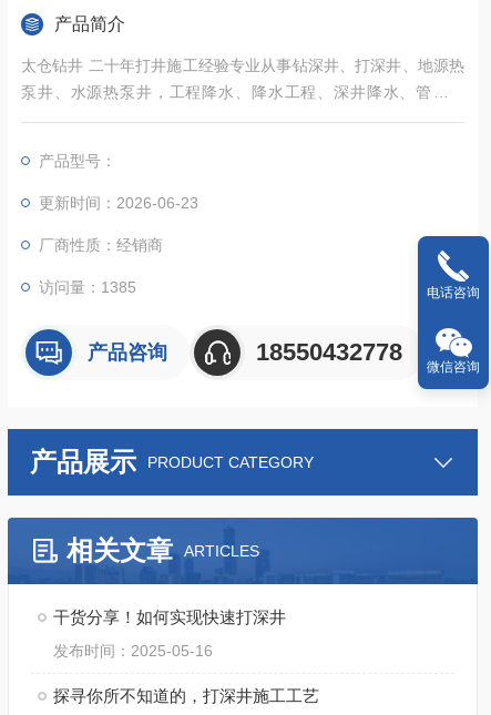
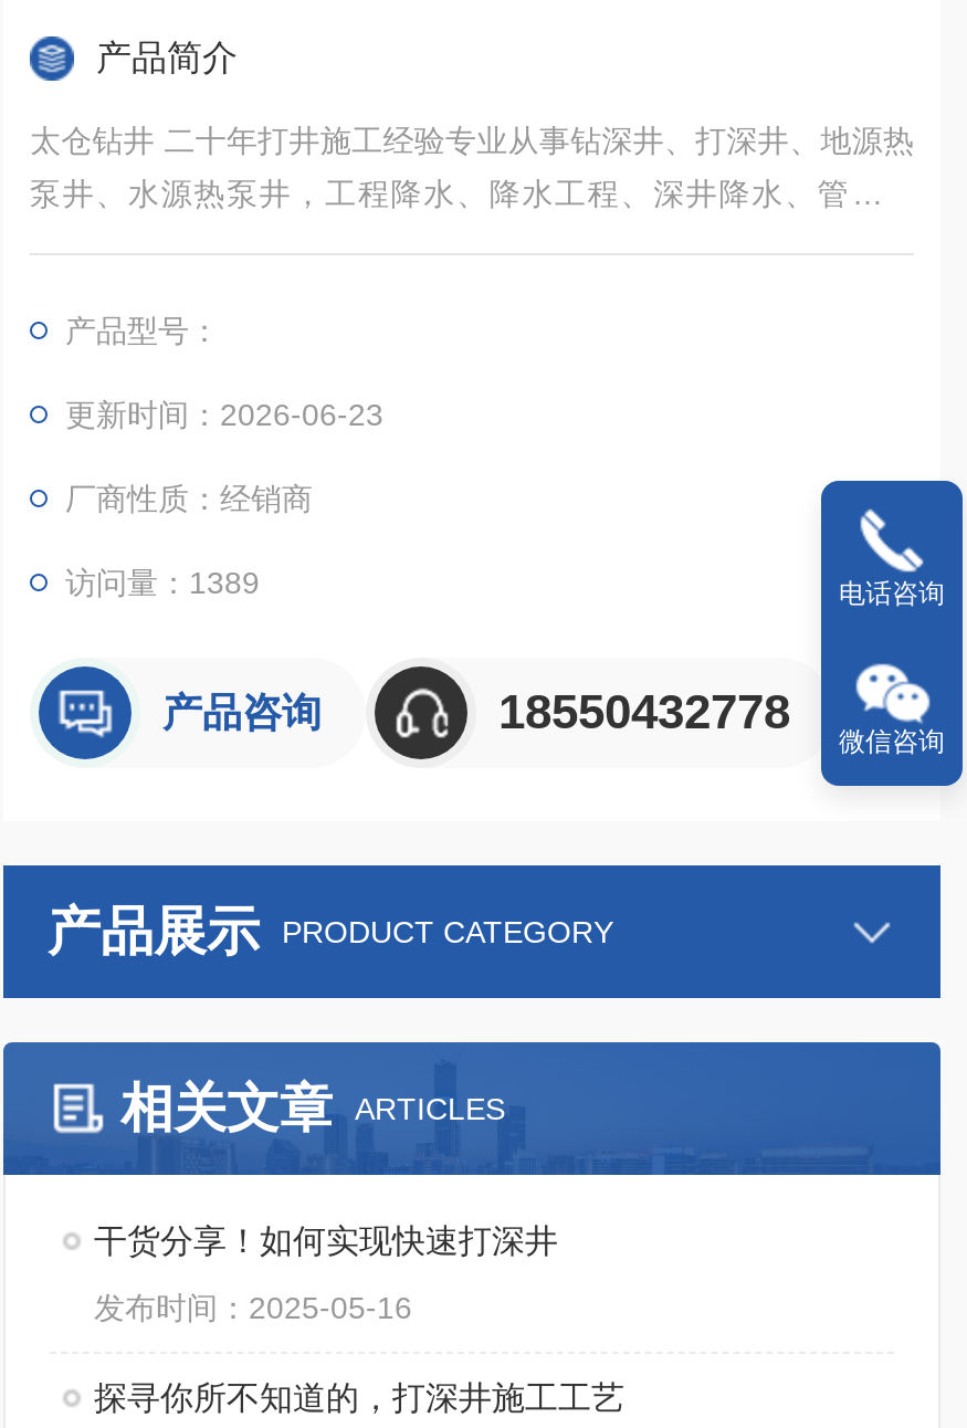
- 访问量：1385
+ 访问量：1389
